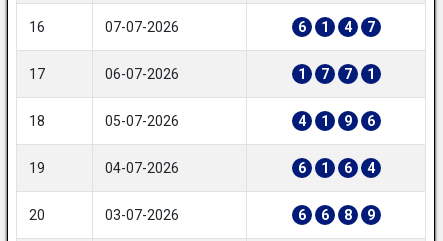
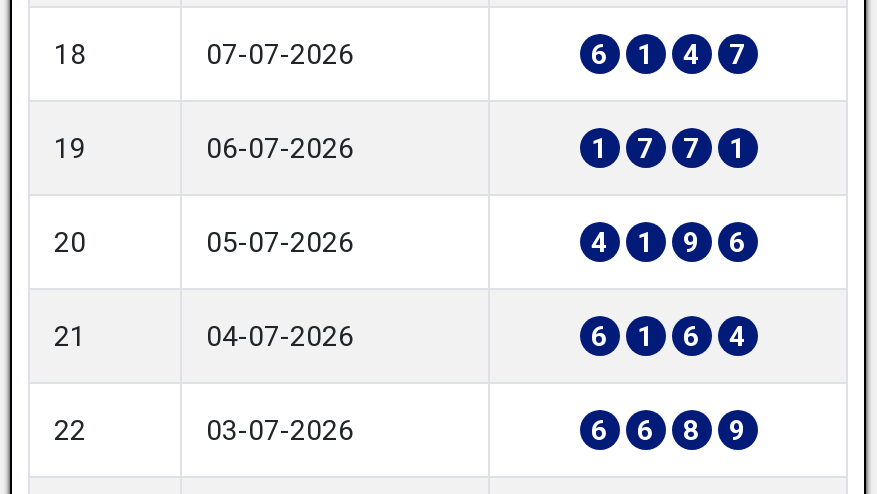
- 16
+ 18

- 17
+ 19

- 18
+ 20

- 19
+ 21

- 20
+ 22
